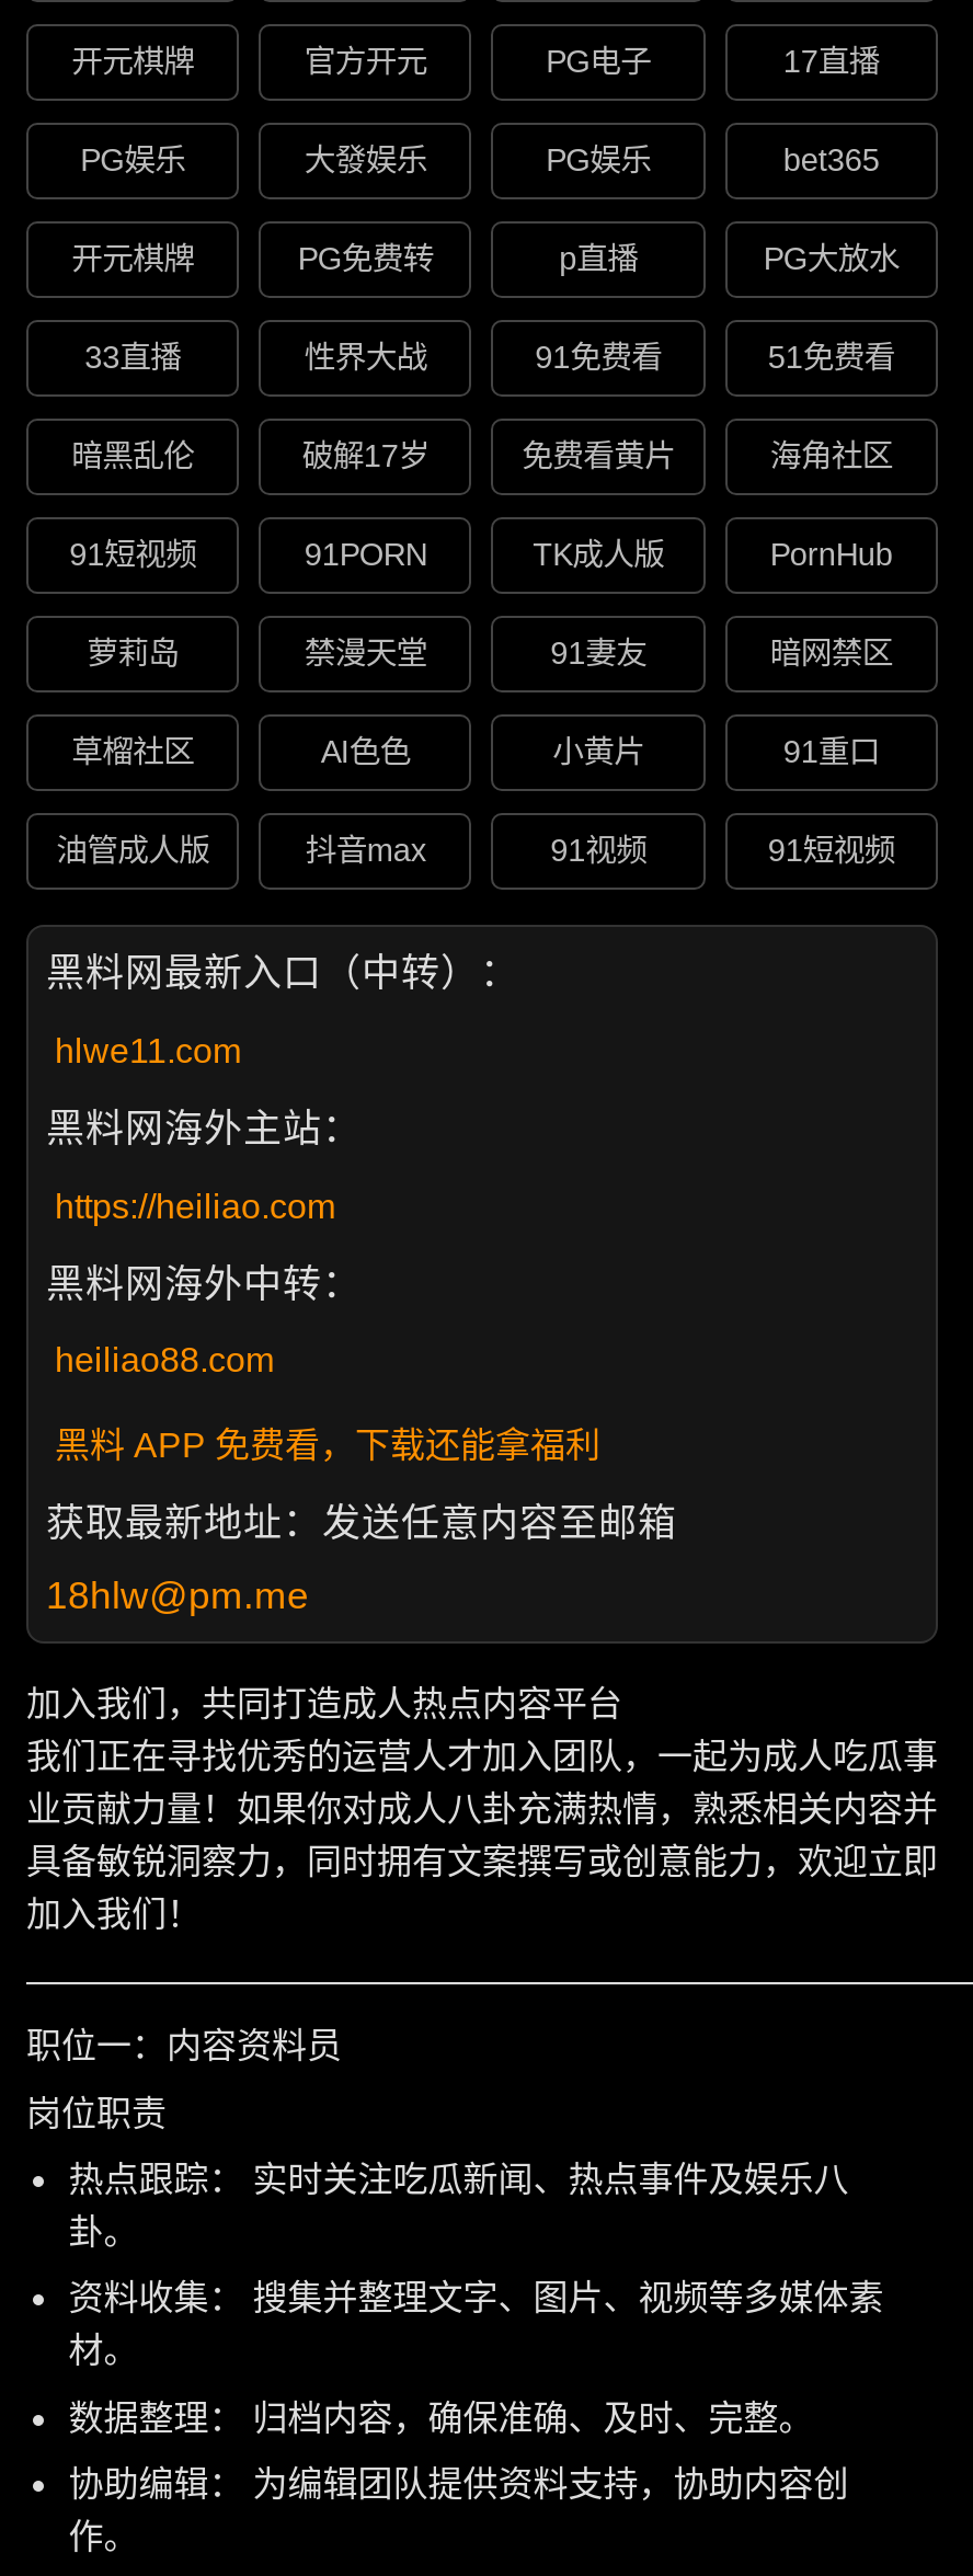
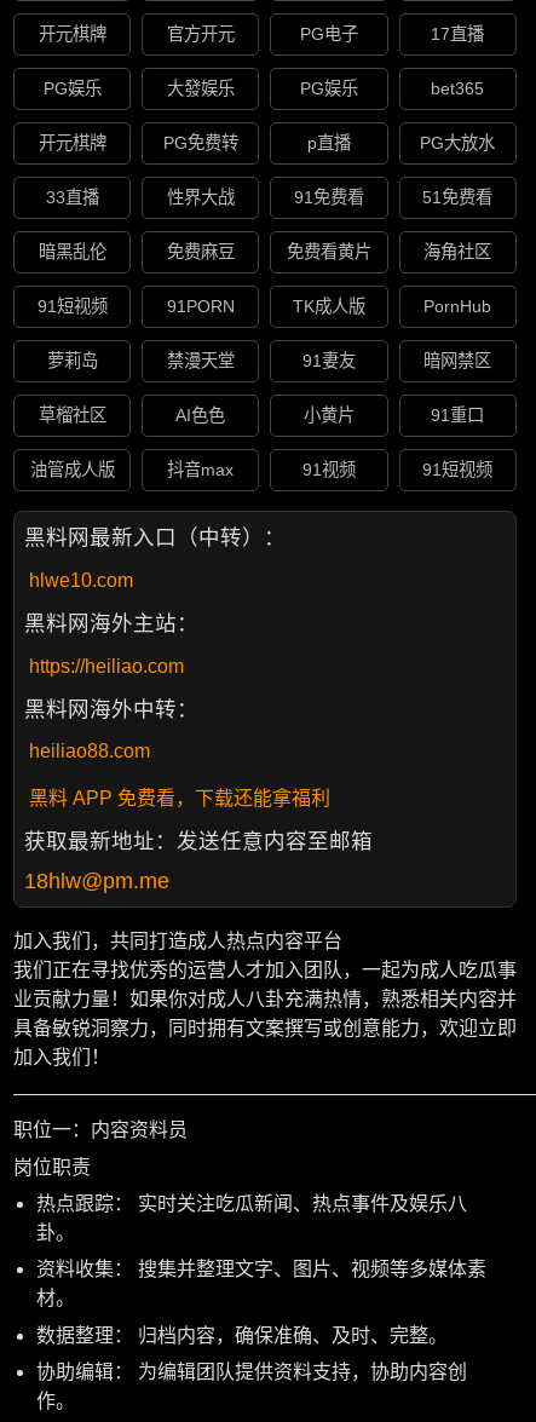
- 破解17岁
+ 免费麻豆

- hlwe11.com
+ hlwe10.com
